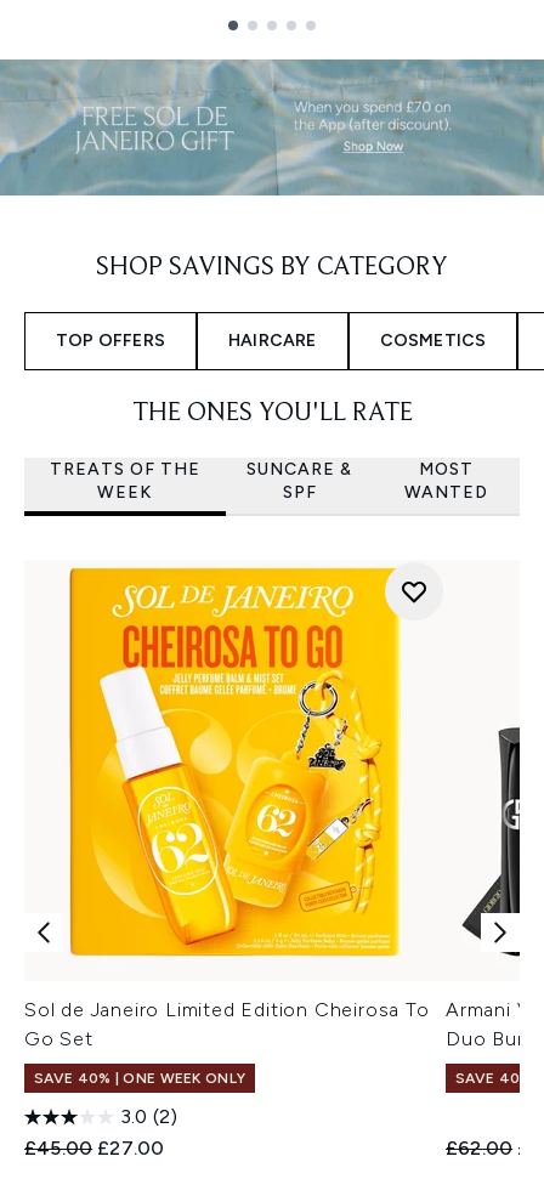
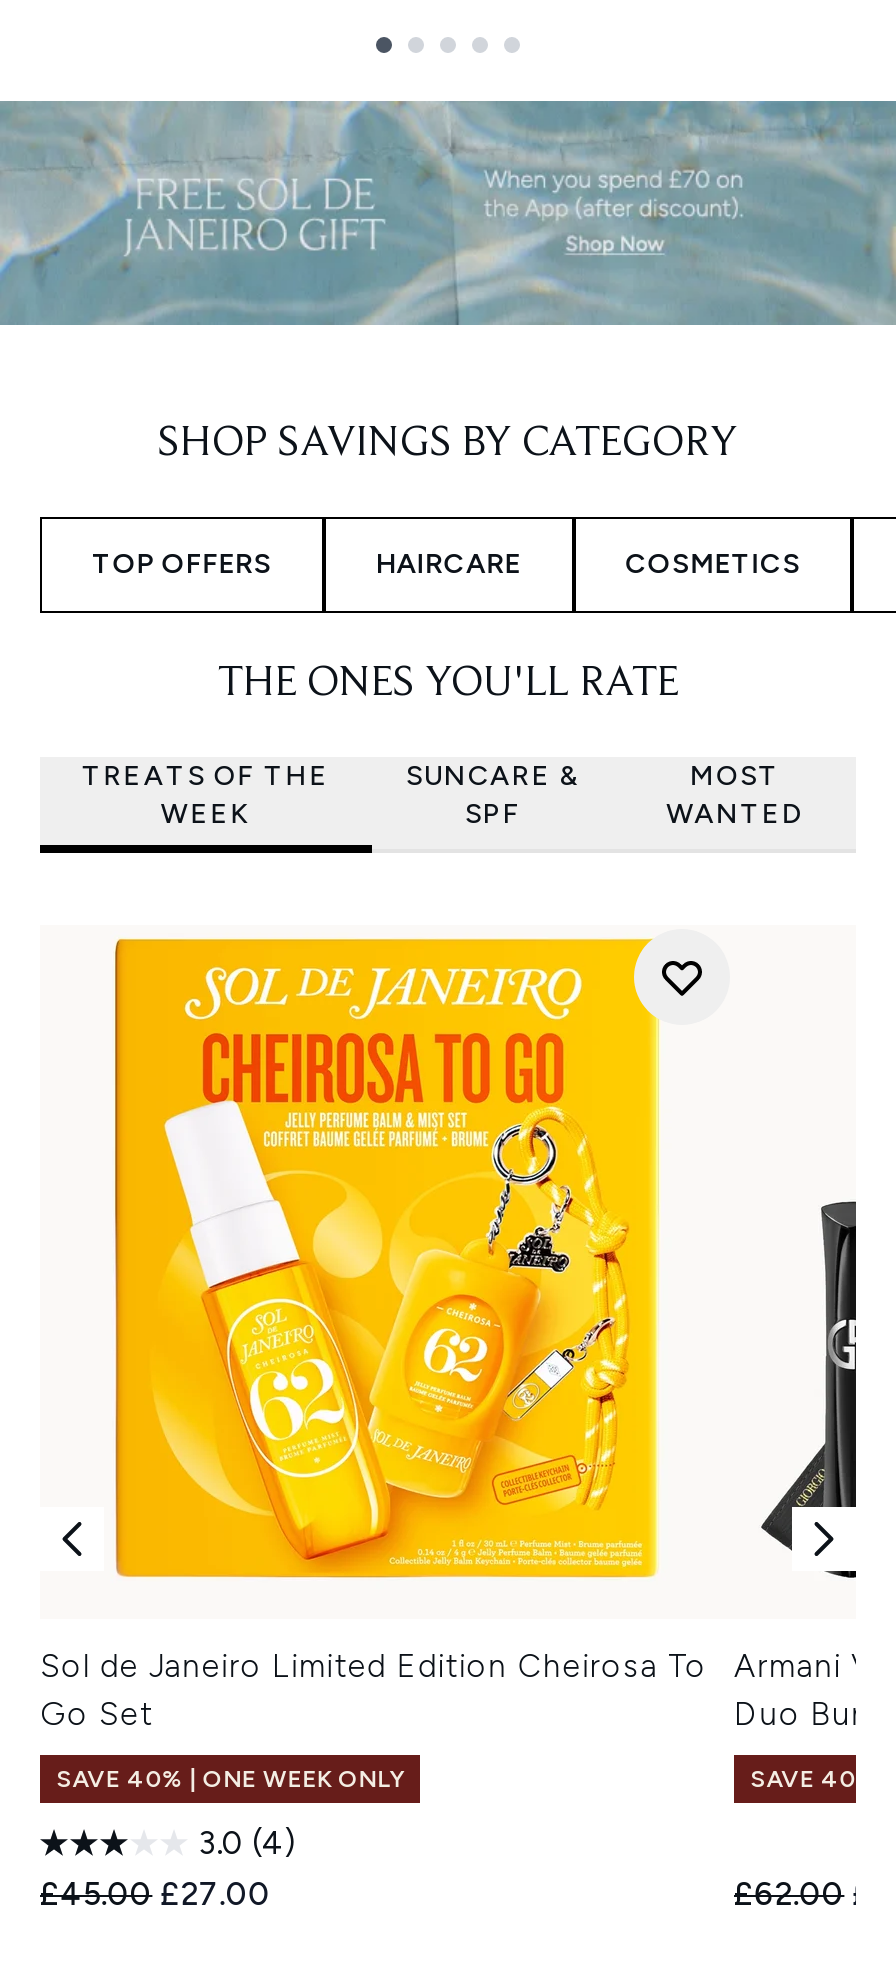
- 3.0 (2)
+ 3.0 (4)
